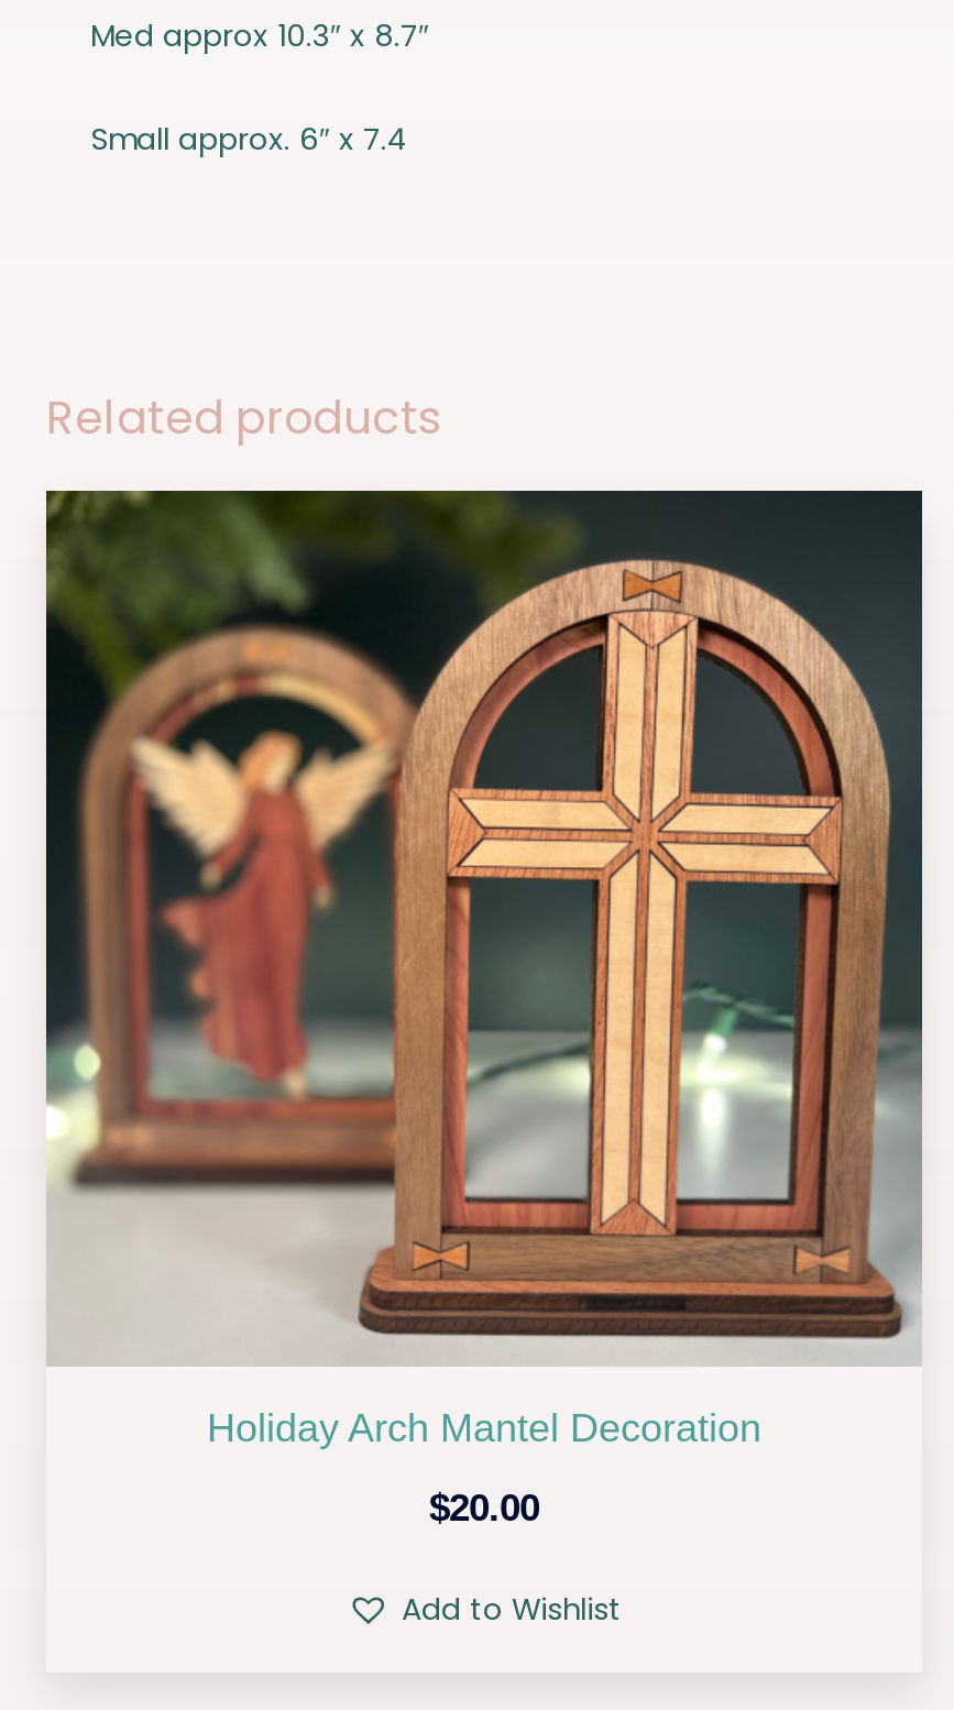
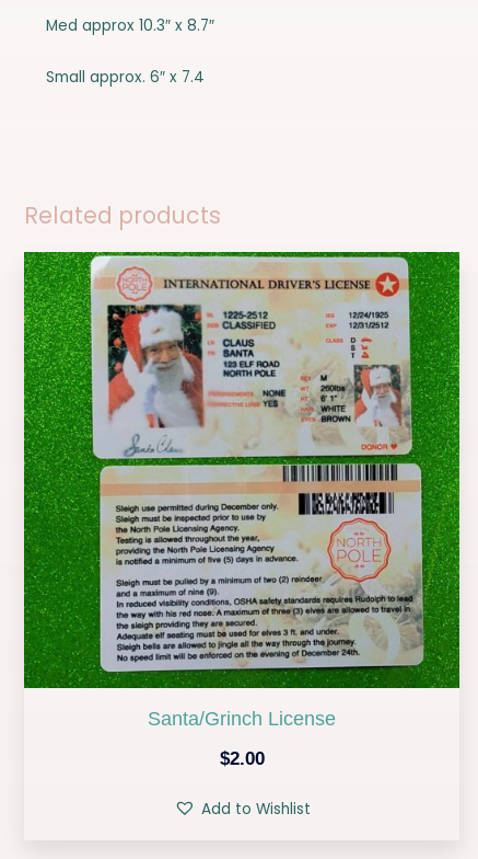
- [image]
- Holiday Arch Mantel Decoration
+ [image]
+ Santa/Grinch License

- $20.00
+ $2.00
